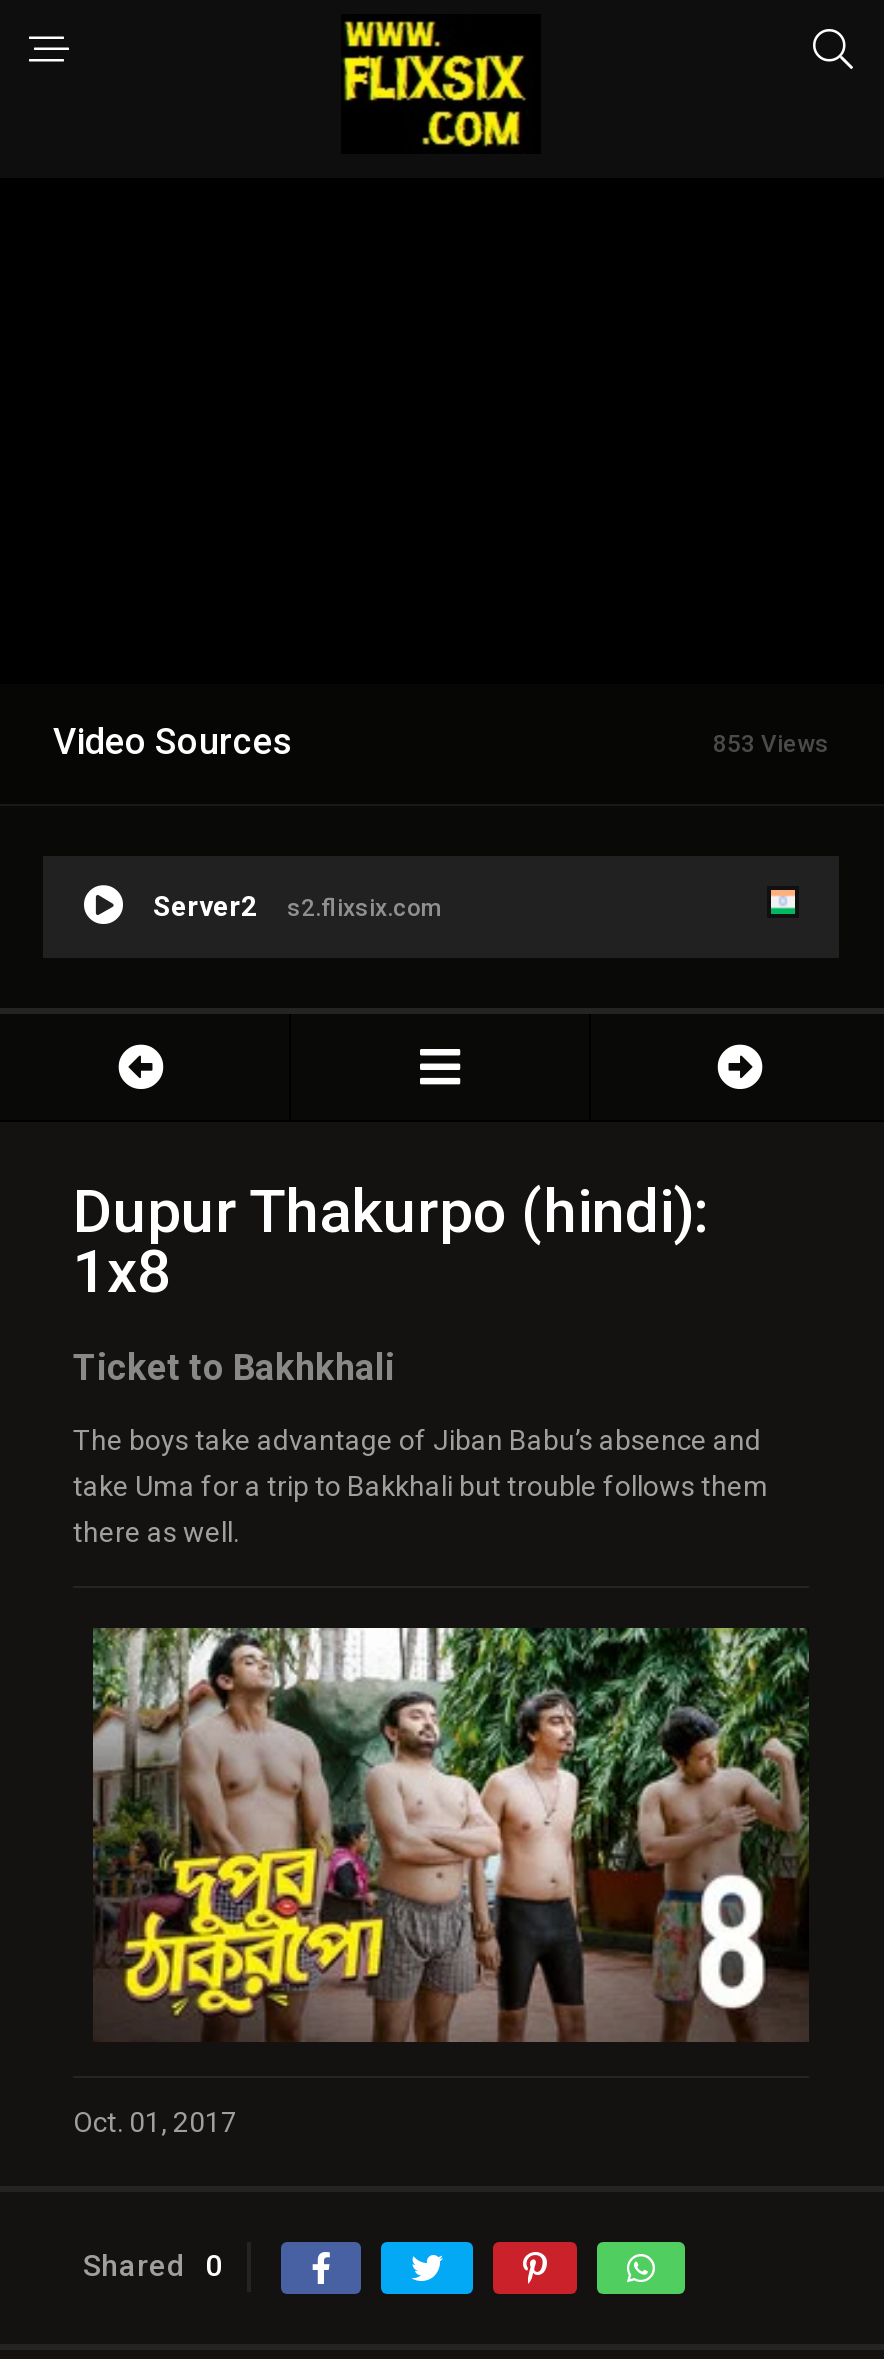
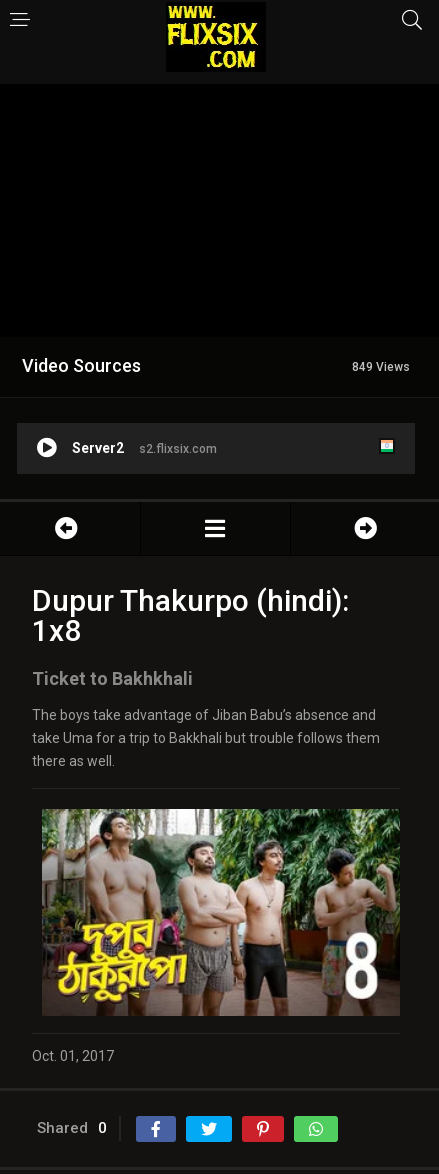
- 853 Views
+ 849 Views
